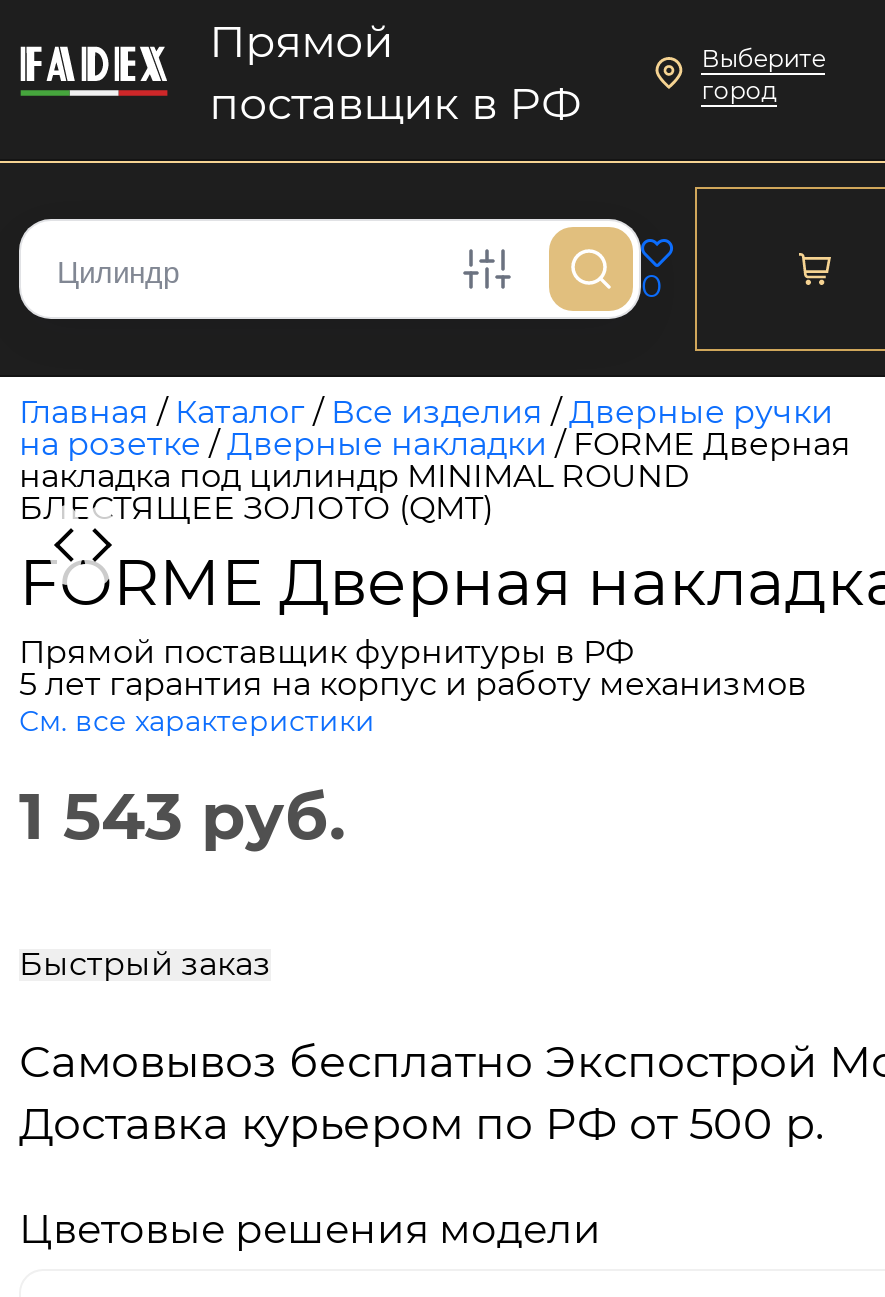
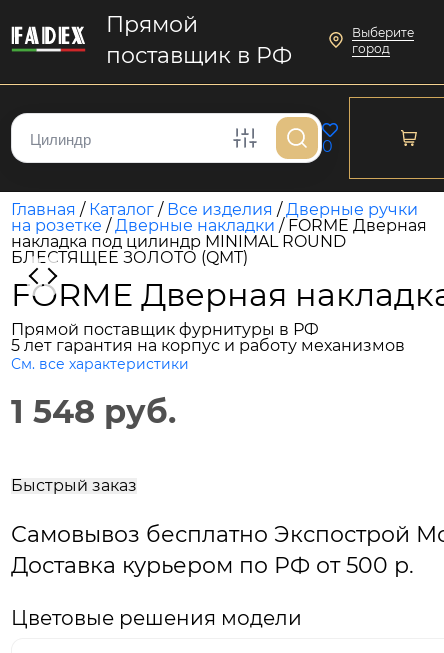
- 1 543 руб.
+ 1 548 руб.
